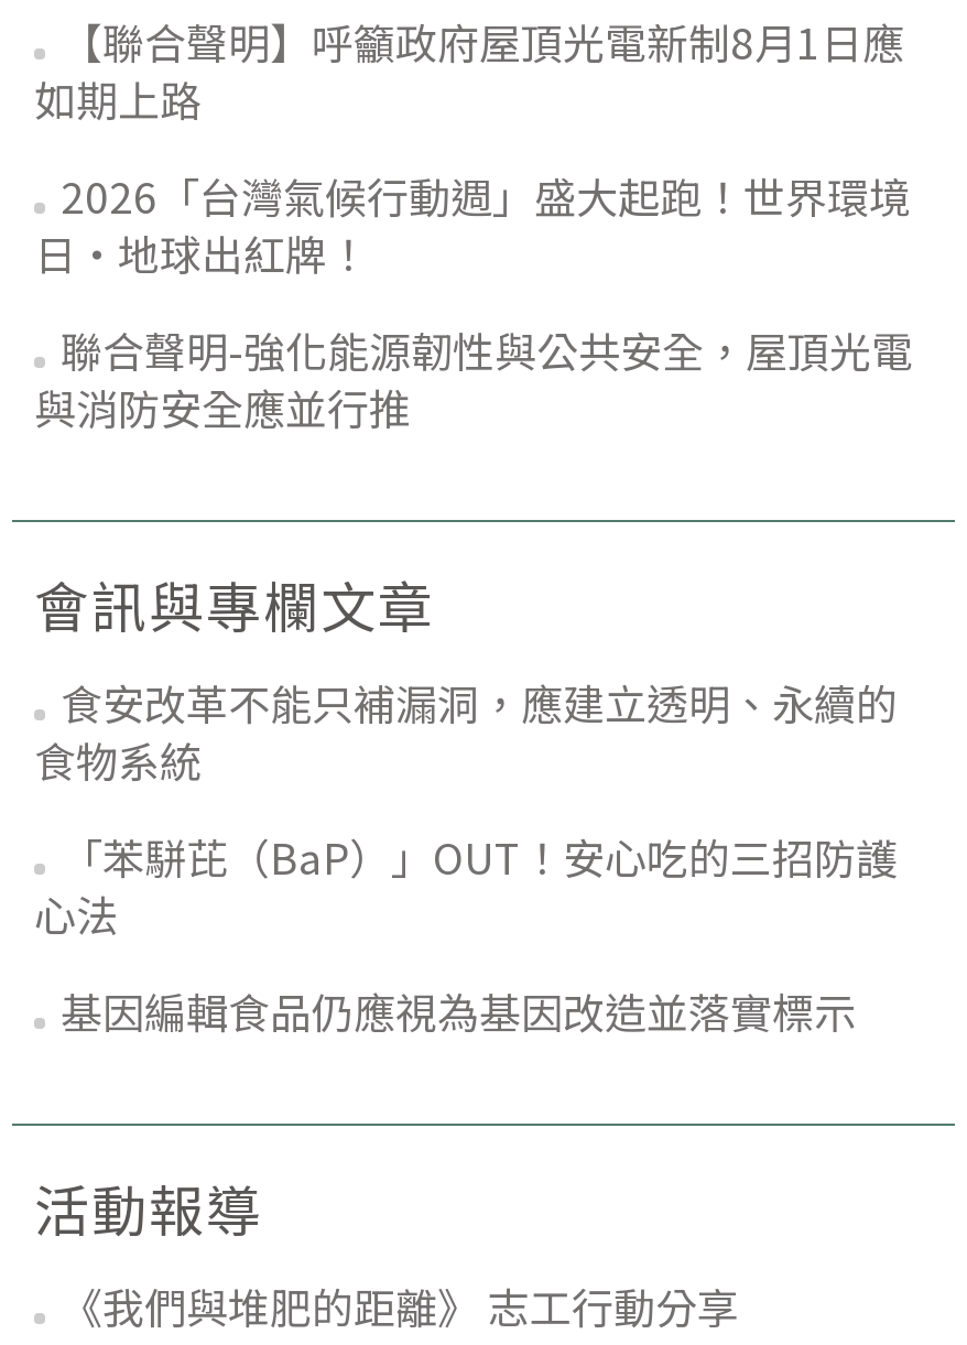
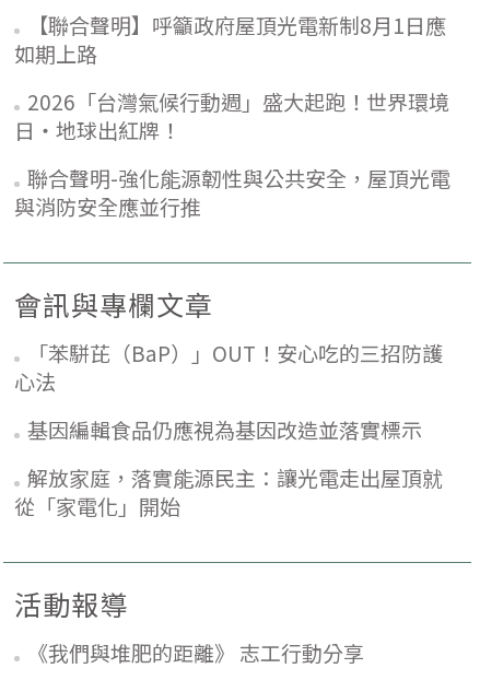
- 食安改革不能只補漏洞，應建立透明、永續的
- 食物系統

moved up: 心法 | 基因編輯食品仍應視為基因改造並落實標示

+ 解放家庭，落實能源民主：讓光電走出屋頂就
+ 從「家電化」開始
